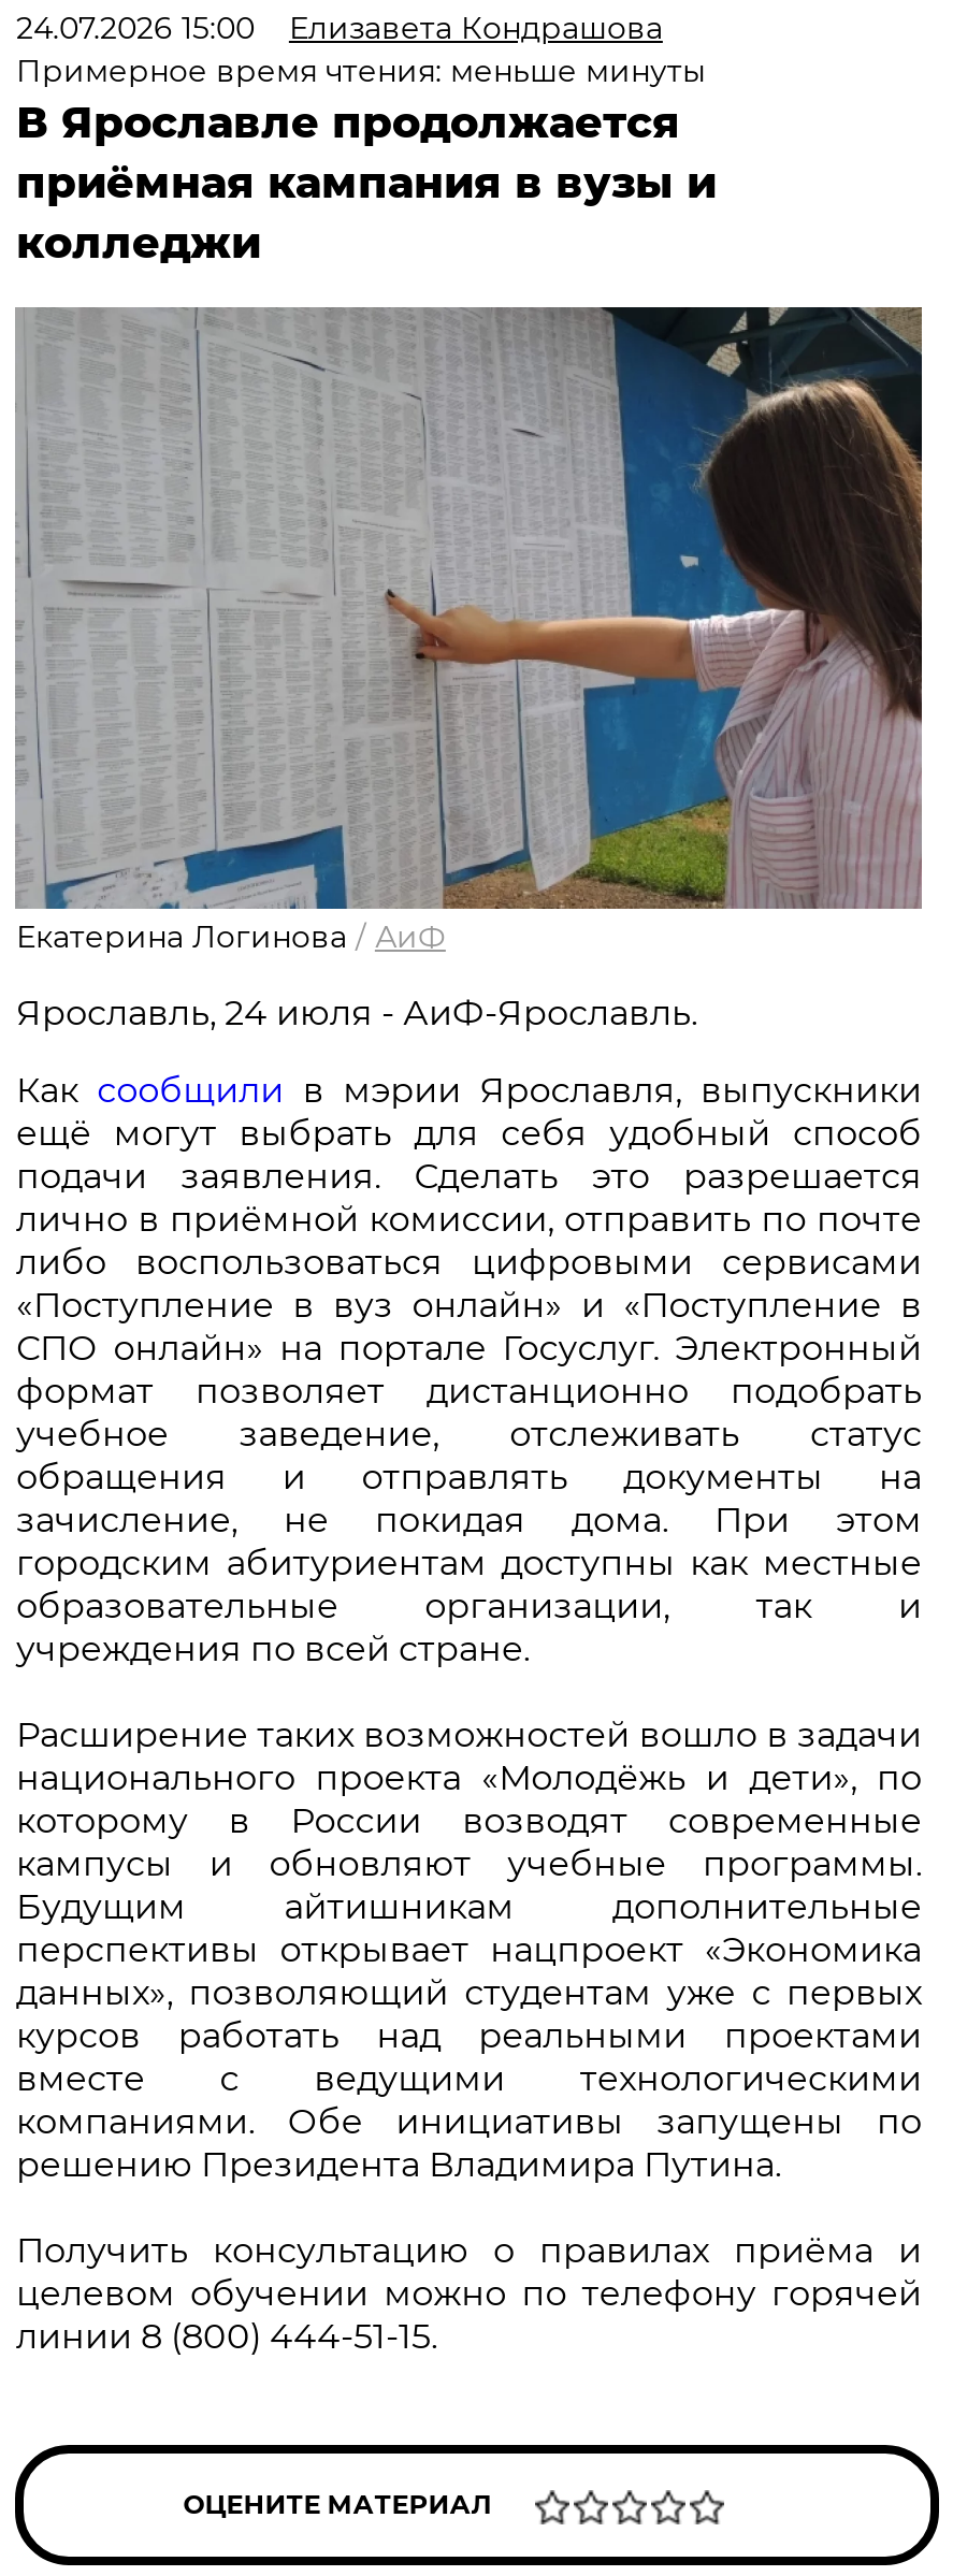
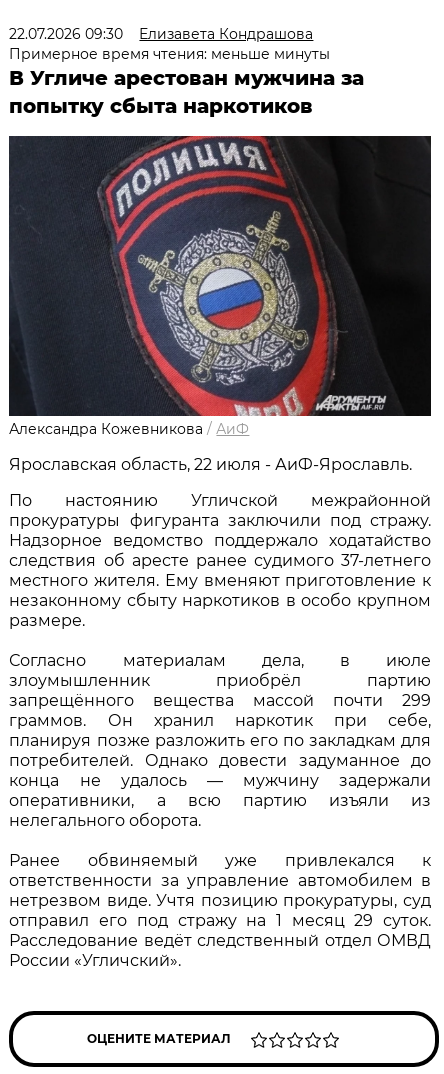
- 24.07.2026 15:00 Елизавета Кондрашова
+ 22.07.2026 09:30 Елизавета Кондрашова

- В Ярославле продолжается
- приёмная кампания в вузы и
- колледжи
+ В Угличе арестован мужчина за
+ попытку сбыта наркотиков

- [image]
+ [image]

- Екатерина Логинова / АиФ
+ Александра Кожевникова / АиФ

- Ярославль, 24 июля - АиФ-Ярославль.
+ Ярославская область, 22 июля - АиФ-Ярославль.

- Как сообщили в мэрии Ярославля, выпускники
- ещё могут выбрать для себя удобный способ
- подачи заявления. Сделать это разрешается
- лично в приёмной комиссии, отправить по почте
- либо воспользоваться цифровыми сервисами
- «Поступление в вуз онлайн» и «Поступление в
- СПО онлайн» на портале Госуслуг. Электронный
- формат позволяет дистанционно подобрать
- учебное заведение, отслеживать статус
- обращения и отправлять документы на
- зачисление, не покидая дома. При этом
- городским абитуриентам доступны как местные
- образовательные организации, так и
- учреждения по всей стране.
+ По настоянию Угличской межрайонной
+ прокуратуры фигуранта заключили под стражу.
+ Надзорное ведомство поддержало ходатайство
+ следствия об аресте ранее судимого 37-летнего
+ местного жителя. Ему вменяют приготовление к
+ незаконному сбыту наркотиков в особо крупном
+ размере.

- Расширение таких возможностей вошло в задачи
- национального проекта «Молодёжь и дети», по
- которому в России возводят современные
- кампусы и обновляют учебные программы.
- Будущим айтишникам дополнительные
- перспективы открывает нацпроект «Экономика
- данных», позволяющий студентам уже с первых
- курсов работать над реальными проектами
- вместе с ведущими технологическими
- компаниями. Обе инициативы запущены по
- решению Президента Владимира Путина.
+ Согласно материалам дела, в июле
+ злоумышленник приобрёл партию
+ запрещённого вещества массой почти 299
+ граммов. Он хранил наркотик при себе,
+ планируя позже разложить его по закладкам для
+ потребителей. Однако довести задуманное до
+ конца не удалось — мужчину задержали
+ оперативники, а всю партию изъяли из
+ нелегального оборота.

- Получить консультацию о правилах приёма и
- целевом обучении можно по телефону горячей
- линии 8 (800) 444-51-15.
+ Ранее обвиняемый уже привлекался к
+ ответственности за управление автомобилем в
+ нетрезвом виде. Учтя позицию прокуратуры, суд
+ отправил его под стражу на 1 месяц 29 суток.
+ Расследование ведёт следственный отдел ОМВД
+ России «Угличский».
